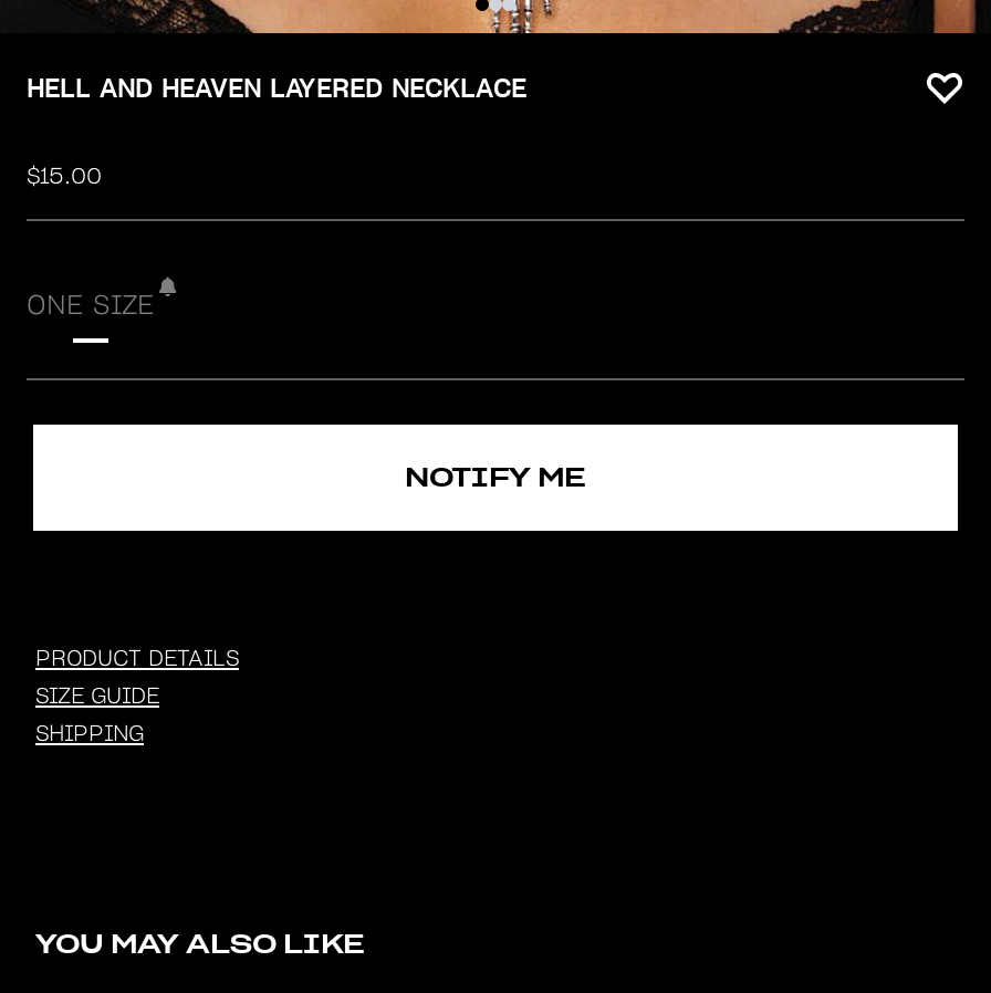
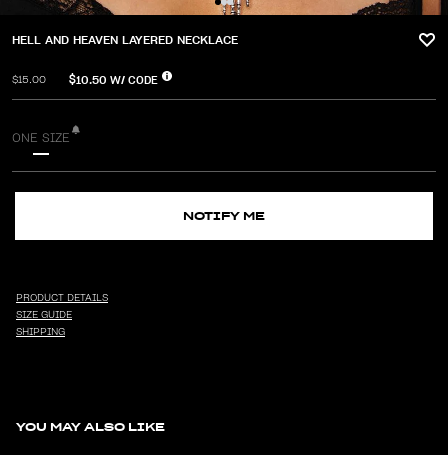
+ $10.50 W/ CODE
